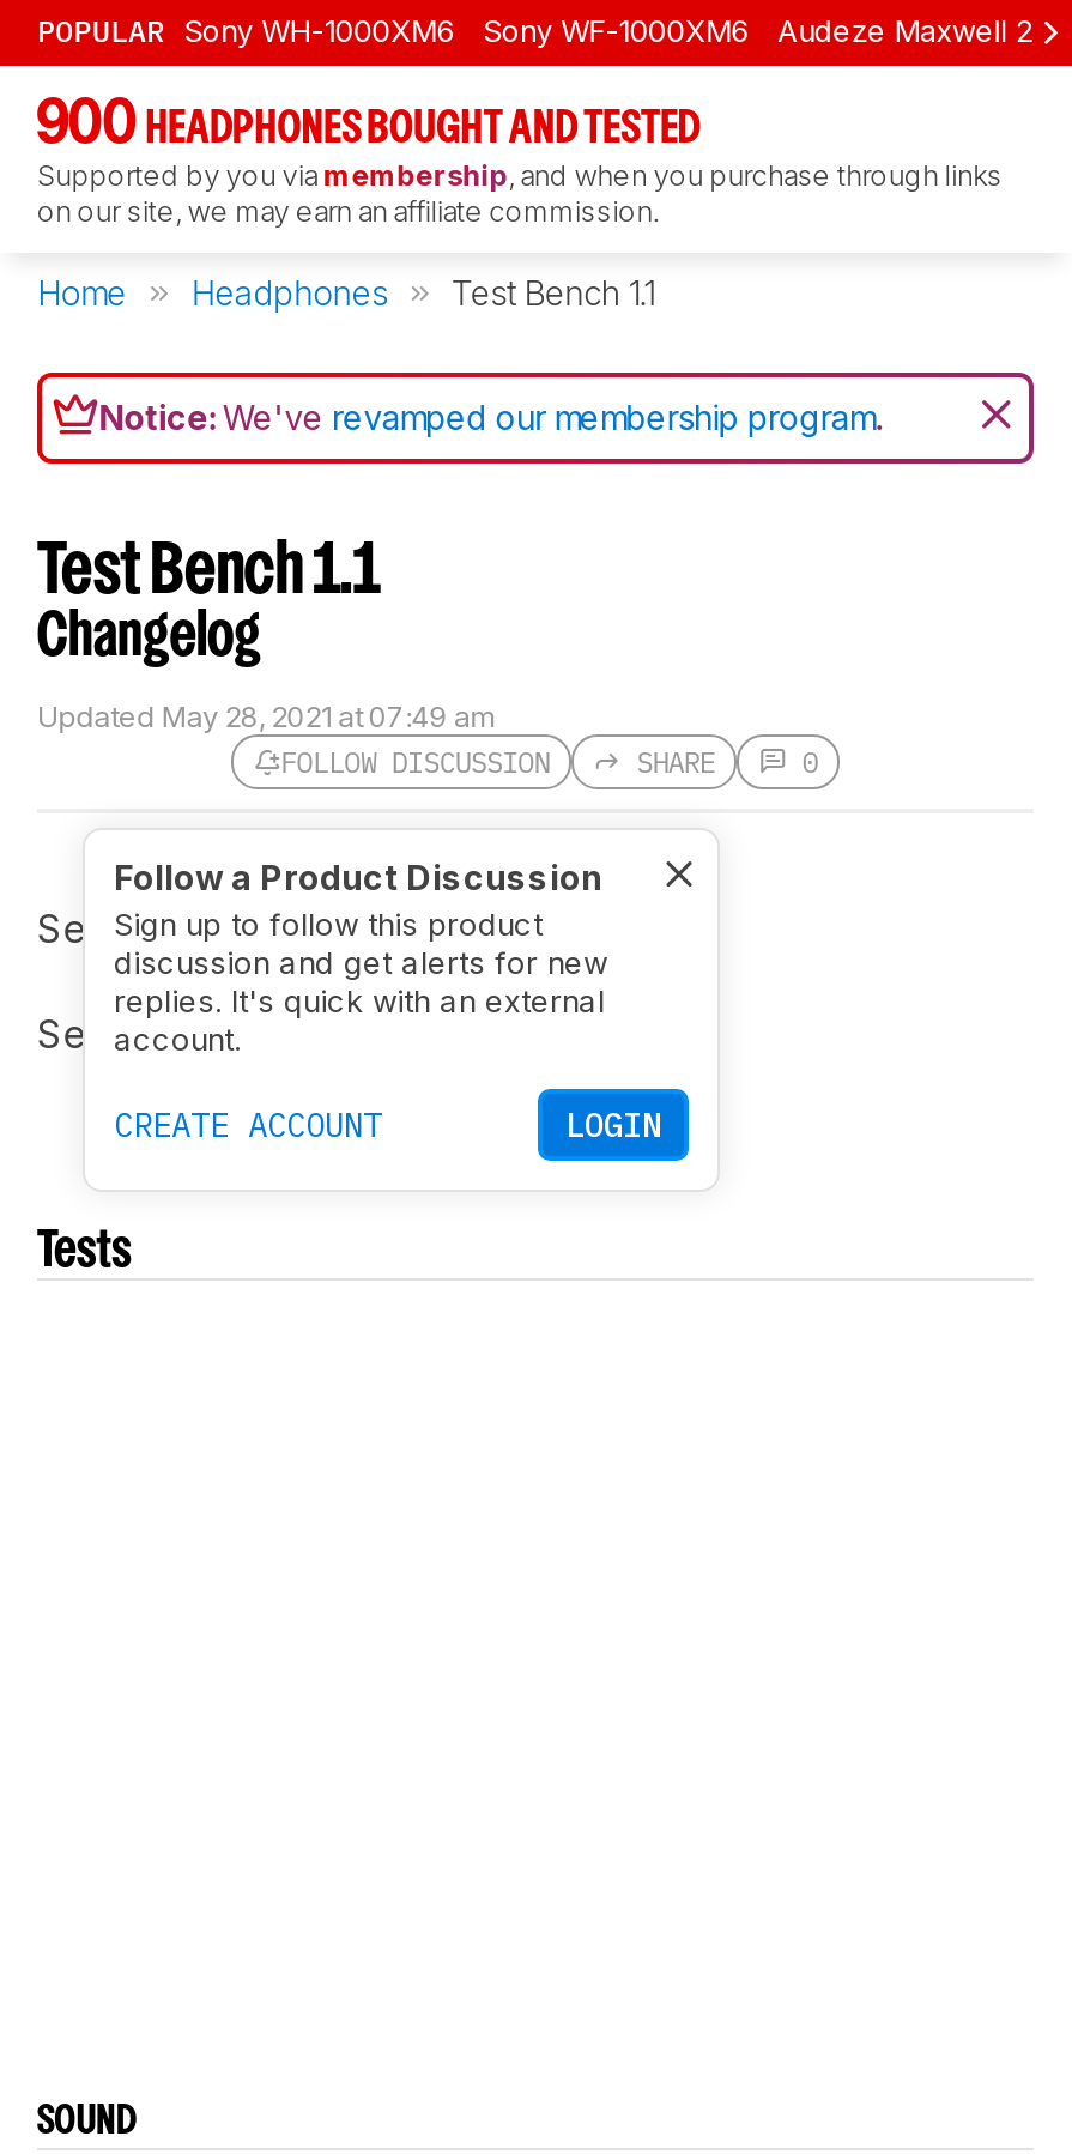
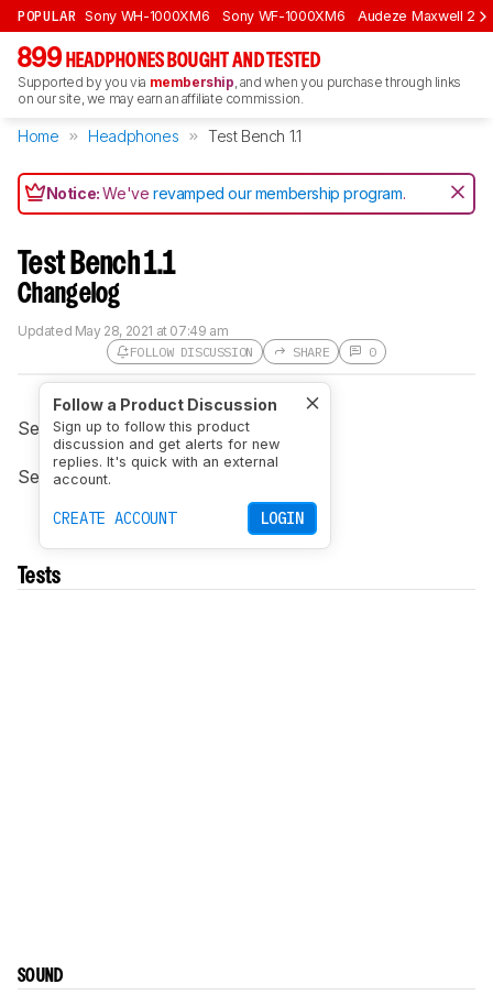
- 900 HEADPHONES BOUGHT AND TESTED
+ 899 HEADPHONES BOUGHT AND TESTED
